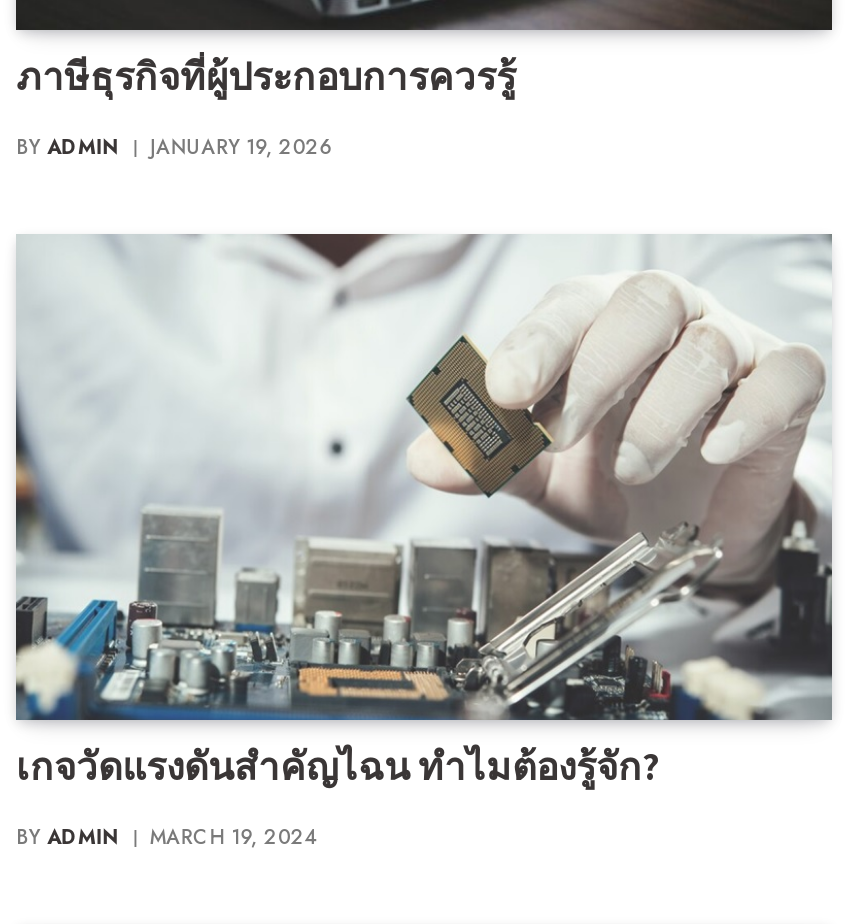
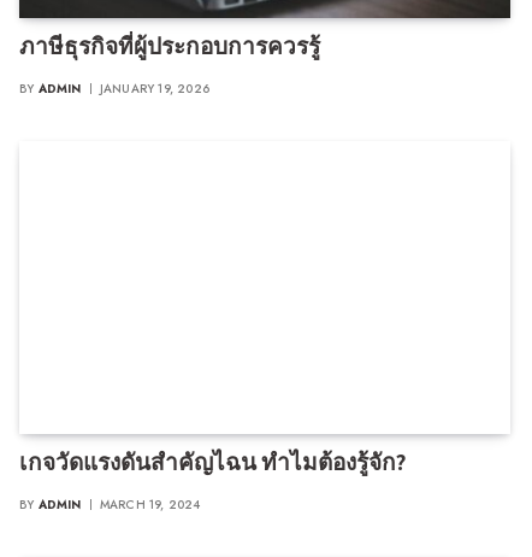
- [image]
